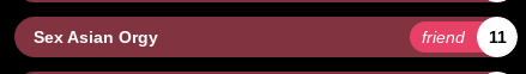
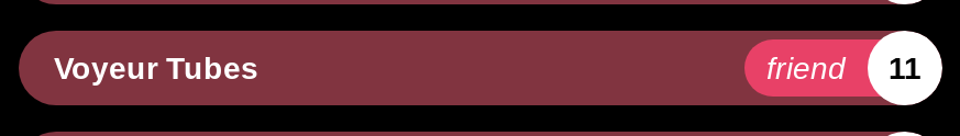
- Sex Asian Orgy
+ Voyeur Tubes
